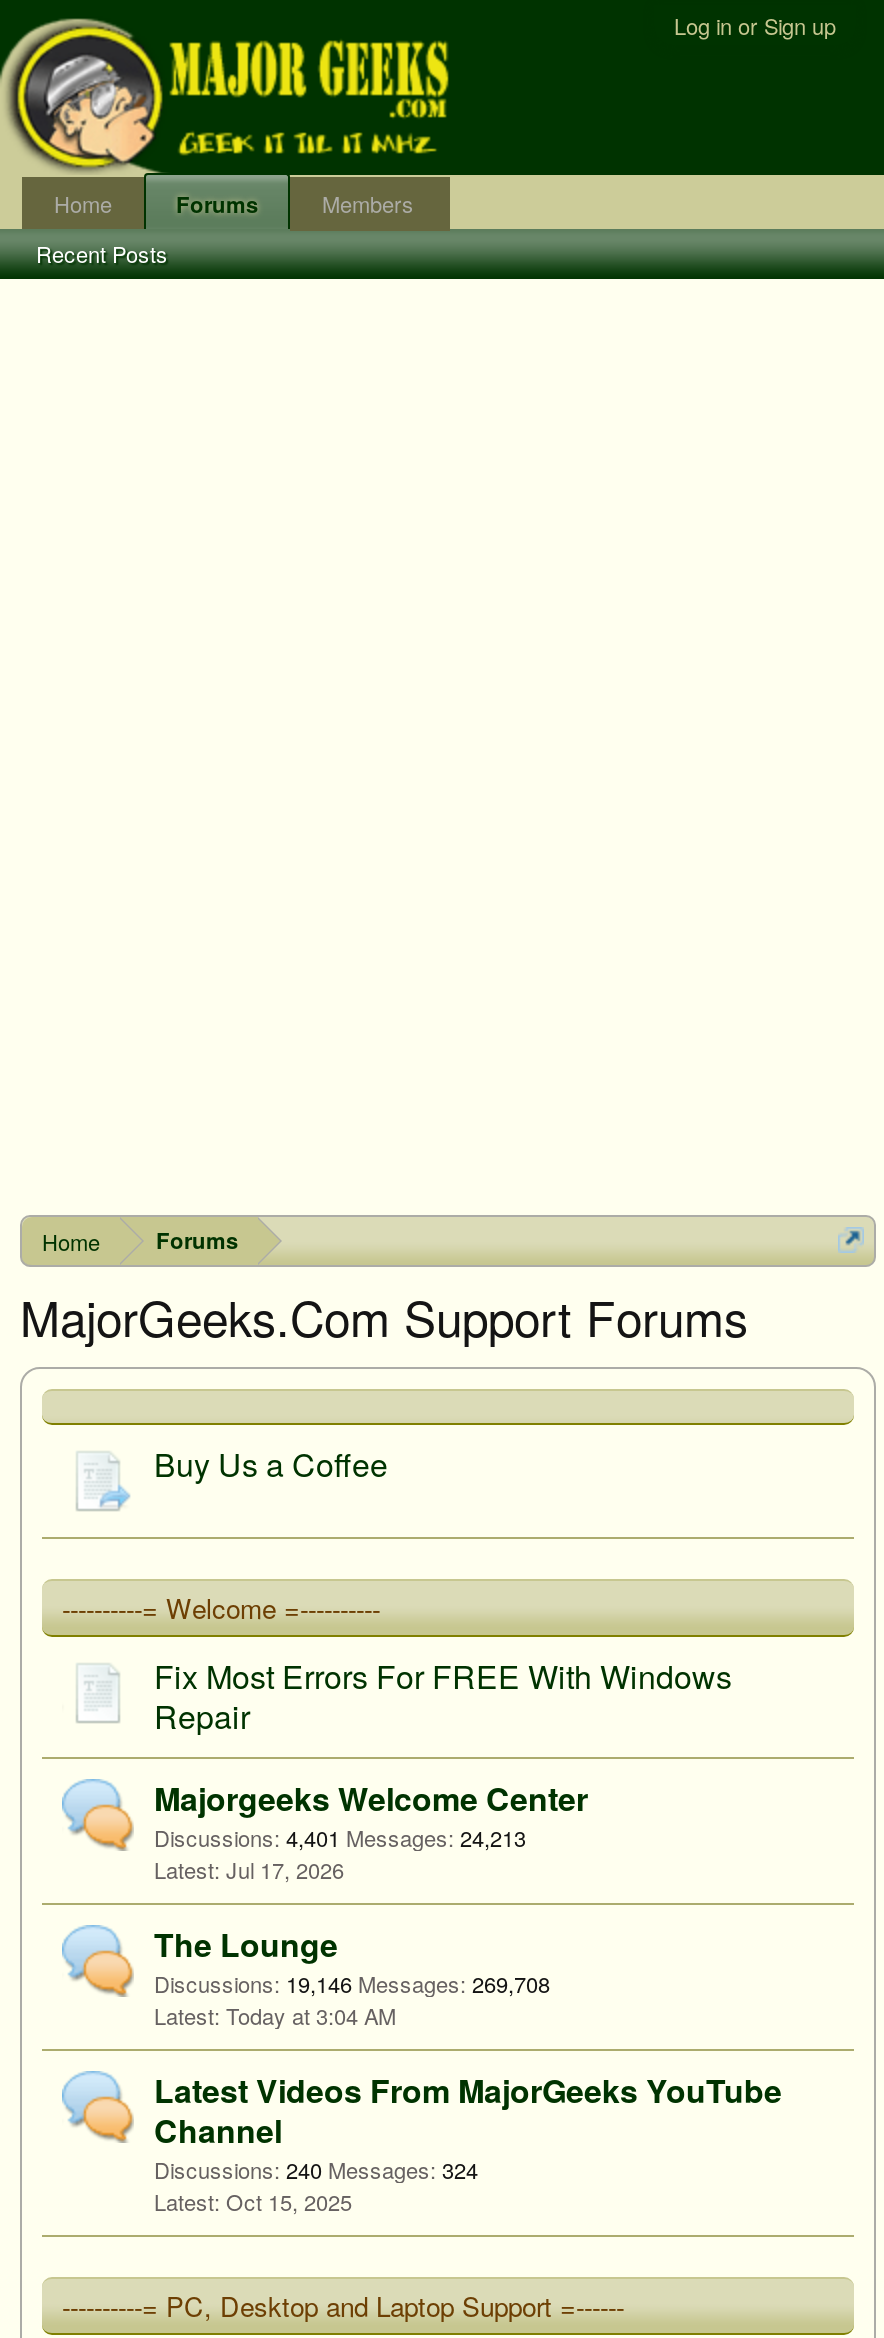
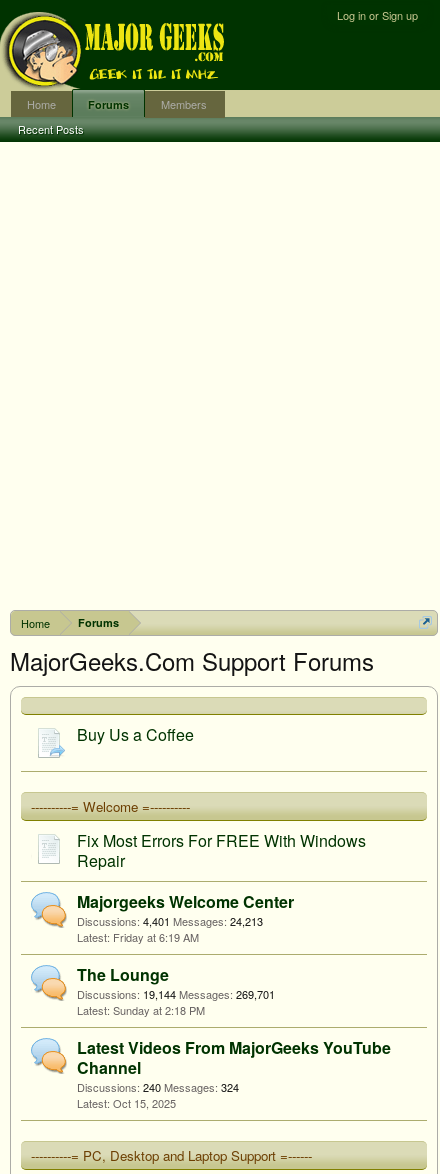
- Jul 17, 2026
+ Friday at 6:19 AM

- Discussions: 19,146 Messages: 269,708
+ Discussions: 19,144 Messages: 269,701

- Today at 3:04 AM
+ Sunday at 2:18 PM
